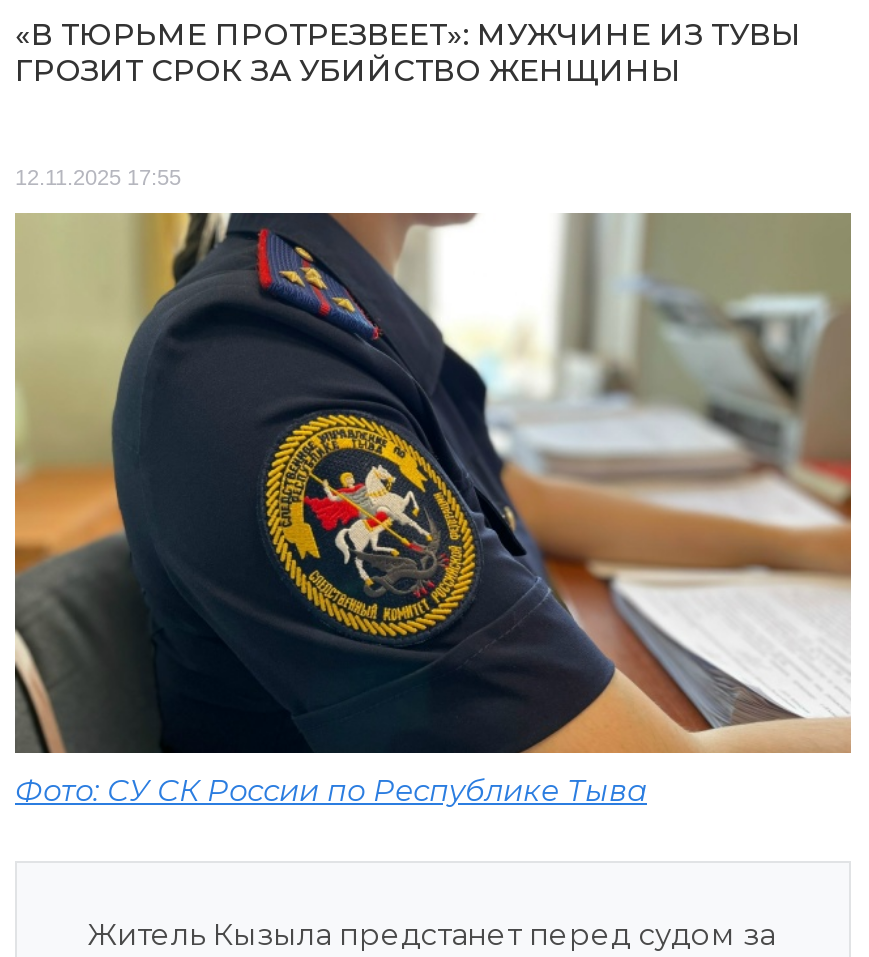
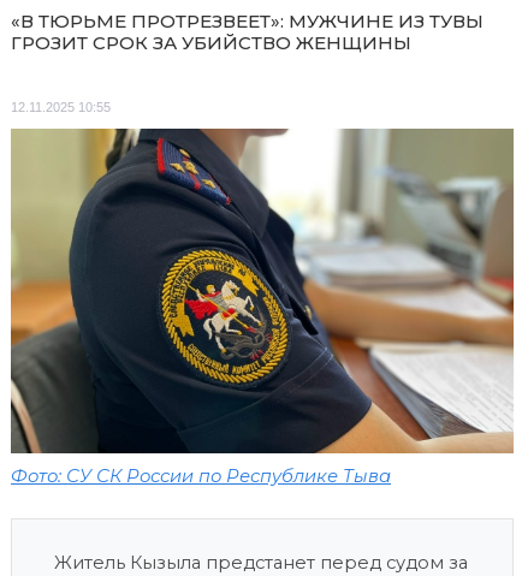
- 12.11.2025 17:55
+ 12.11.2025 10:55
